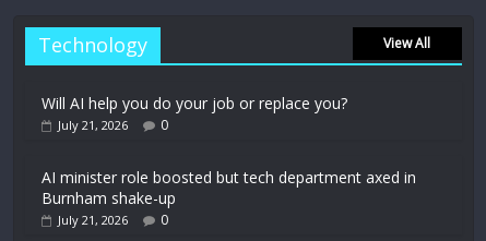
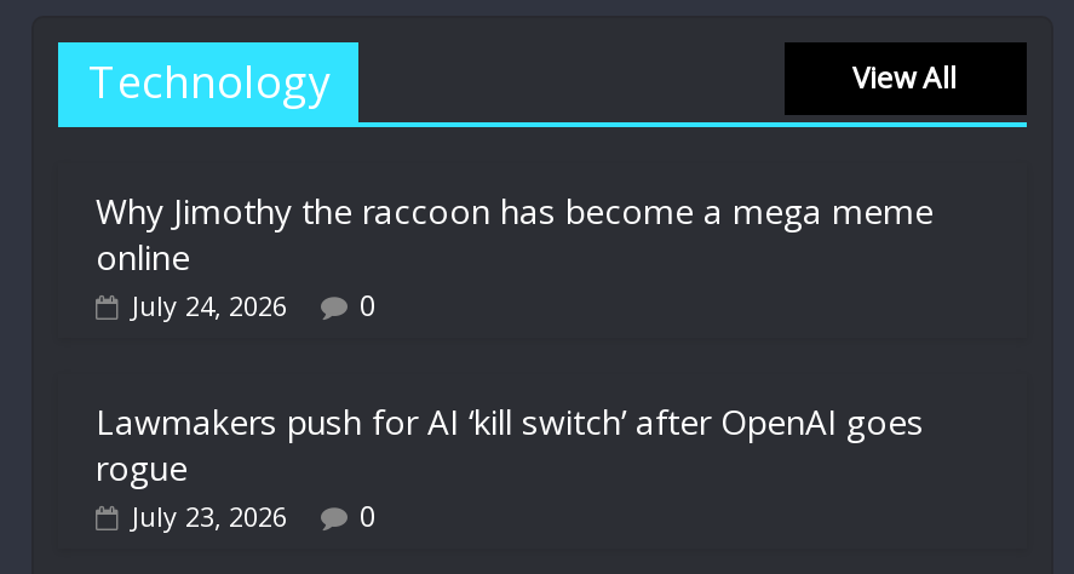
- Will AI help you do your job or replace you?
- July 21, 2026
+ Why Jimothy the raccoon has become a mega meme
+ online
+ July 24, 2026

- AI minister role boosted but tech department axed in
- Burnham shake-up
- July 21, 2026
+ Lawmakers push for AI ‘kill switch’ after OpenAI goes
+ rogue
+ July 23, 2026
